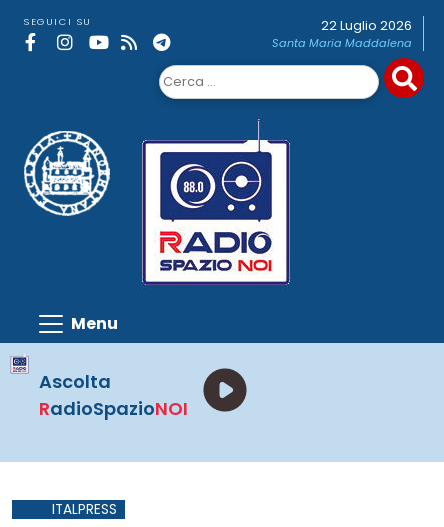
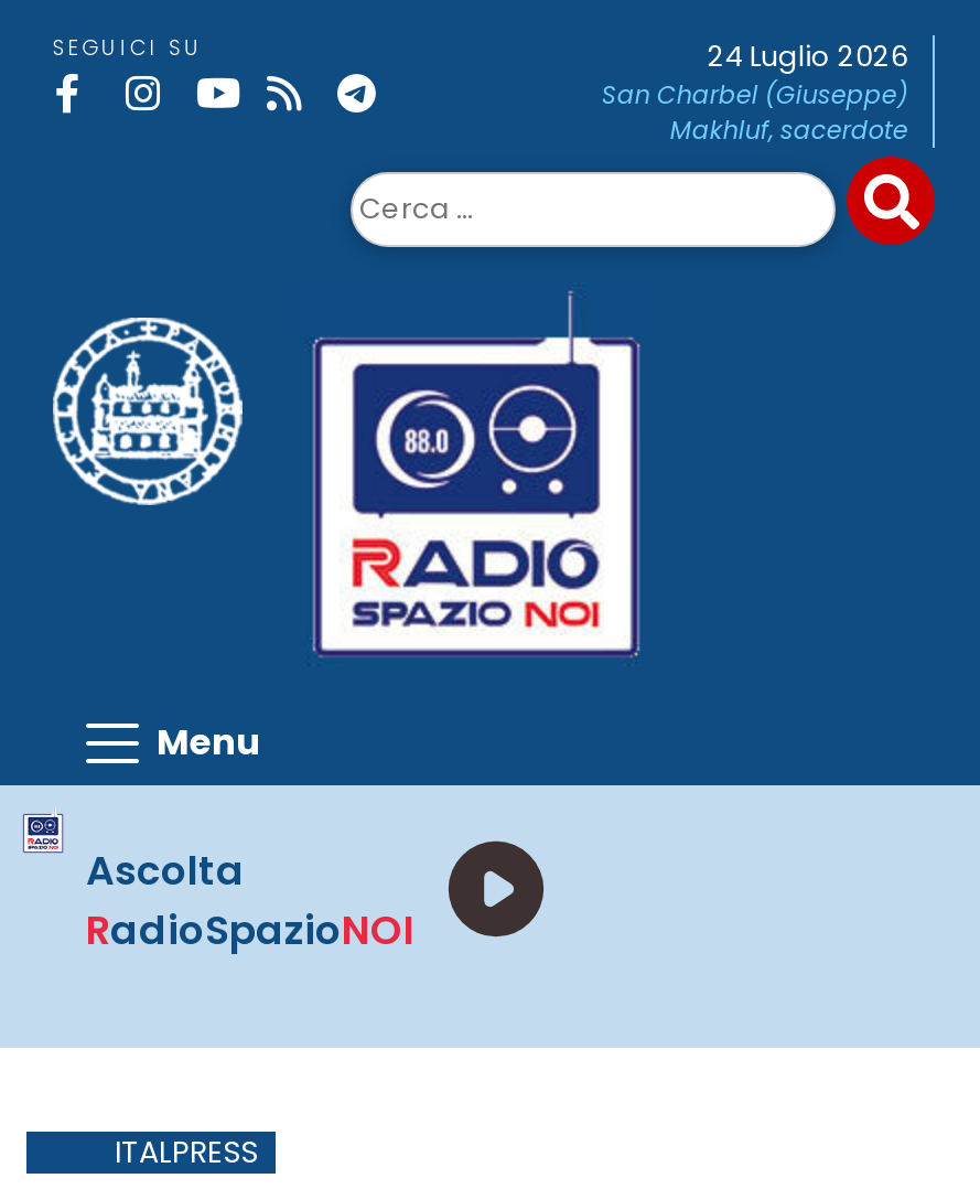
- 22 Luglio 2026
- Santa Maria Maddalena
+ 24 Luglio 2026
+ San Charbel (Giuseppe)
+ Makhluf, sacerdote
